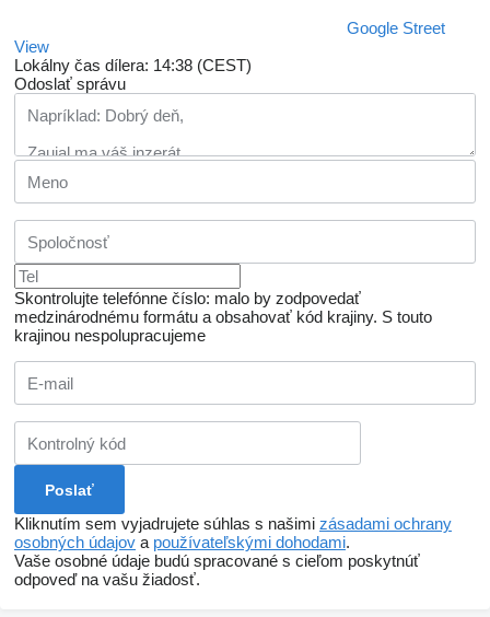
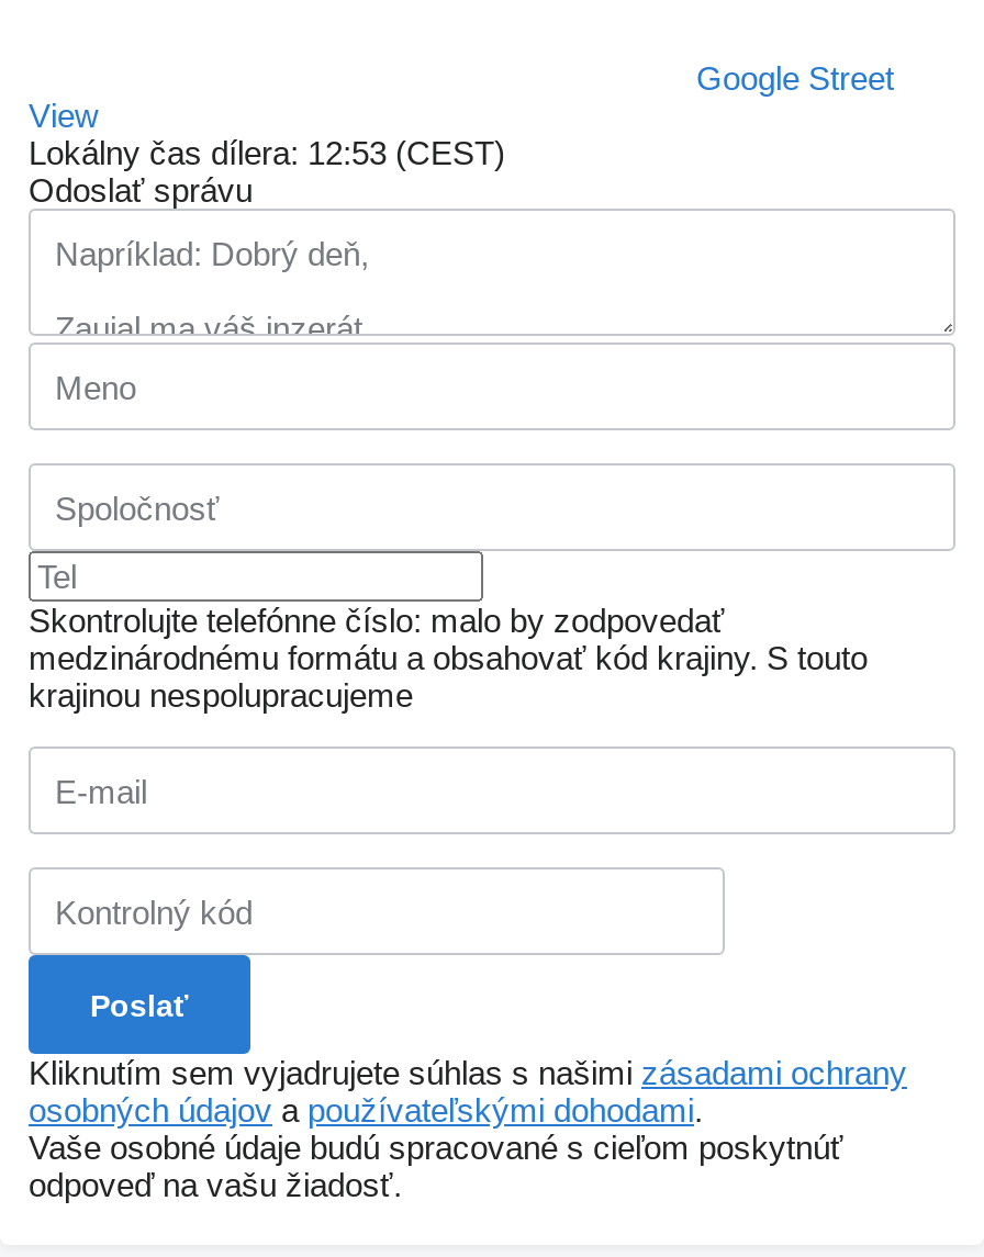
- Lokálny čas dílera: 14:38 (CEST)
+ Lokálny čas dílera: 12:53 (CEST)
